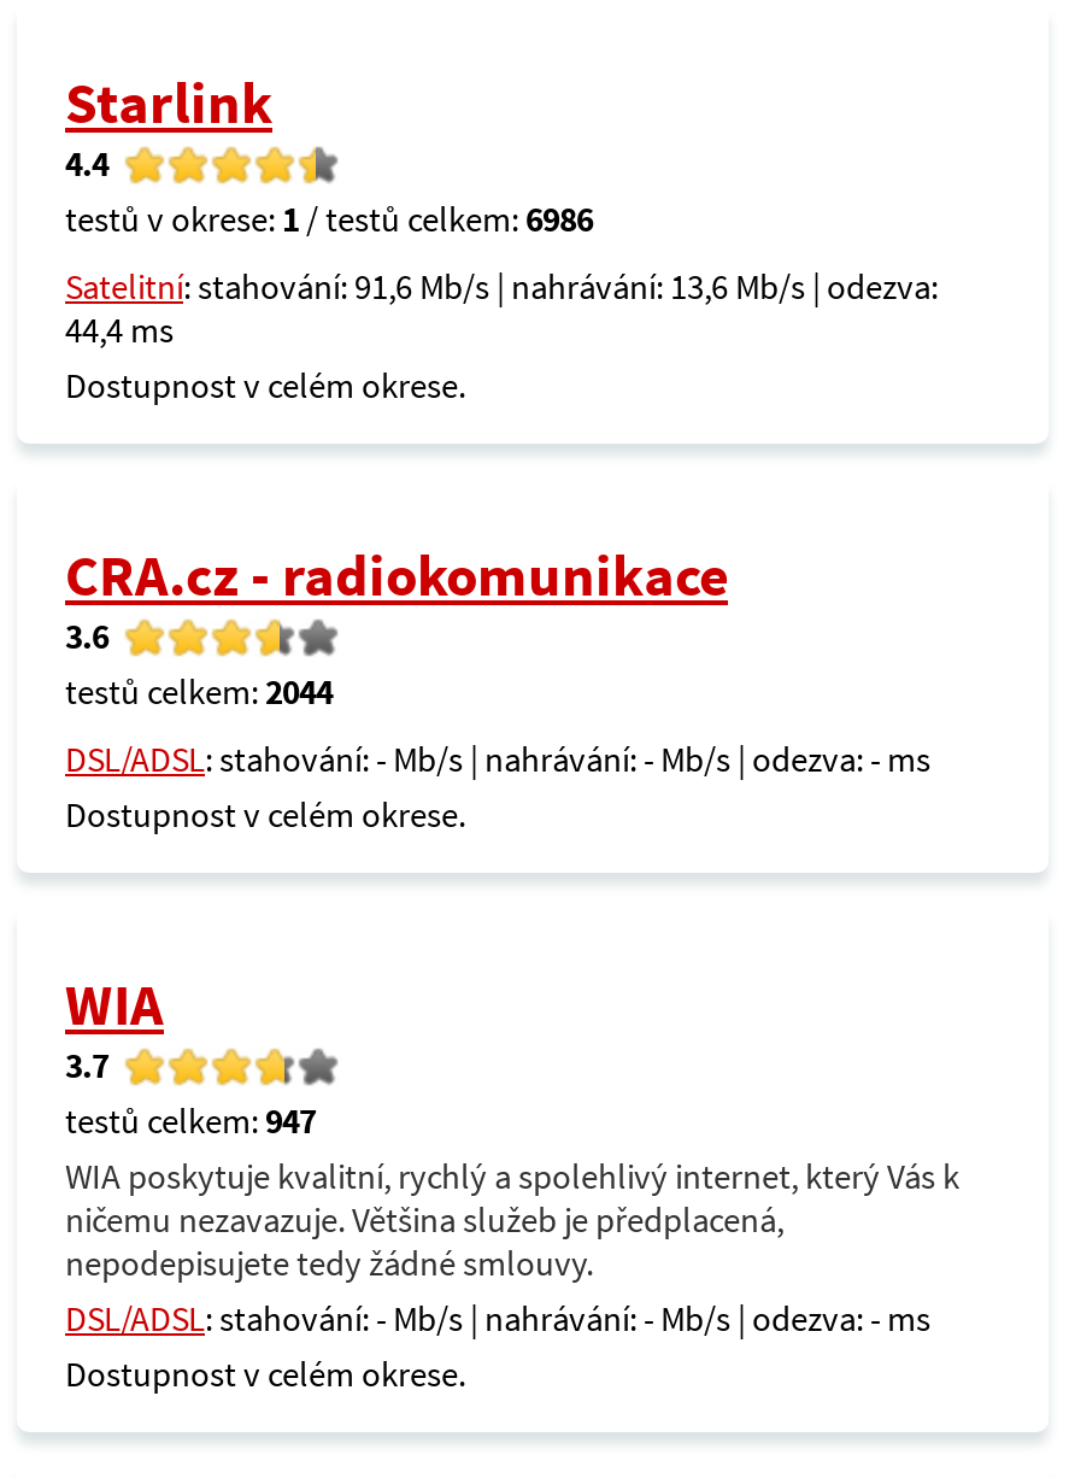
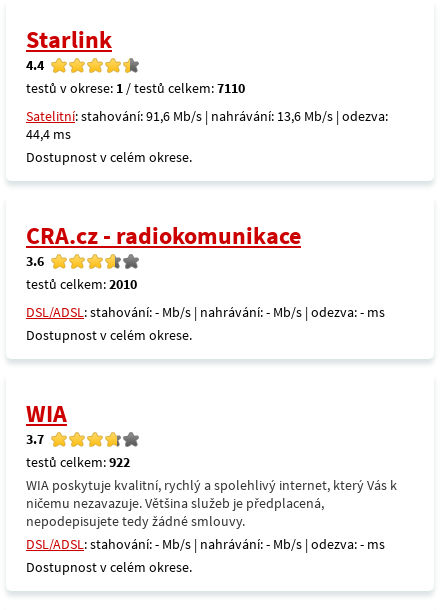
- testů v okrese: 1 / testů celkem: 6986
+ testů v okrese: 1 / testů celkem: 7110

- testů celkem: 2044
+ testů celkem: 2010

- testů celkem: 947
+ testů celkem: 922
